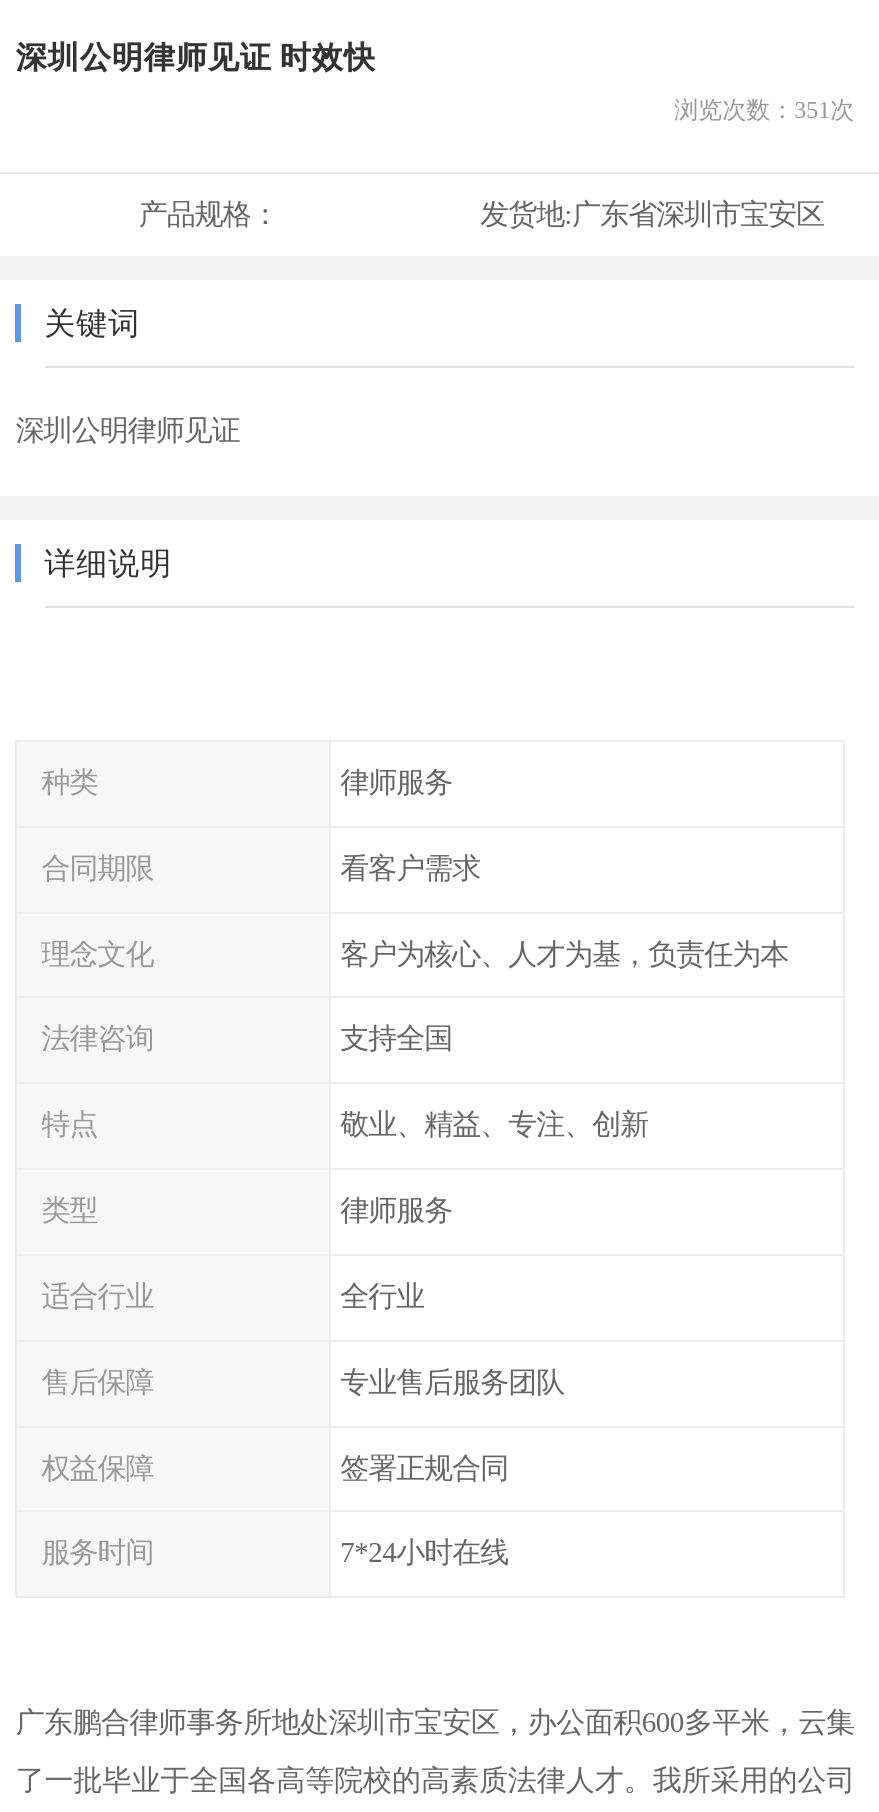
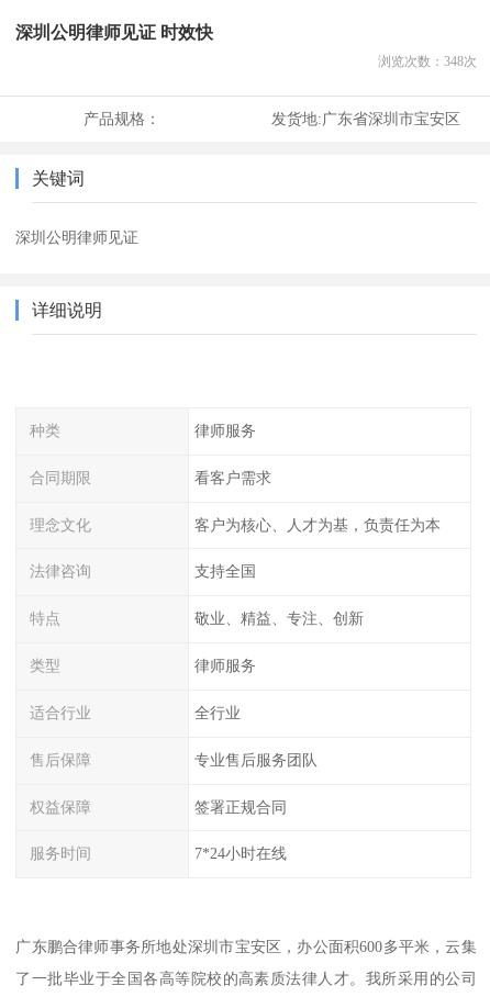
- 浏览次数：351次
+ 浏览次数：348次
